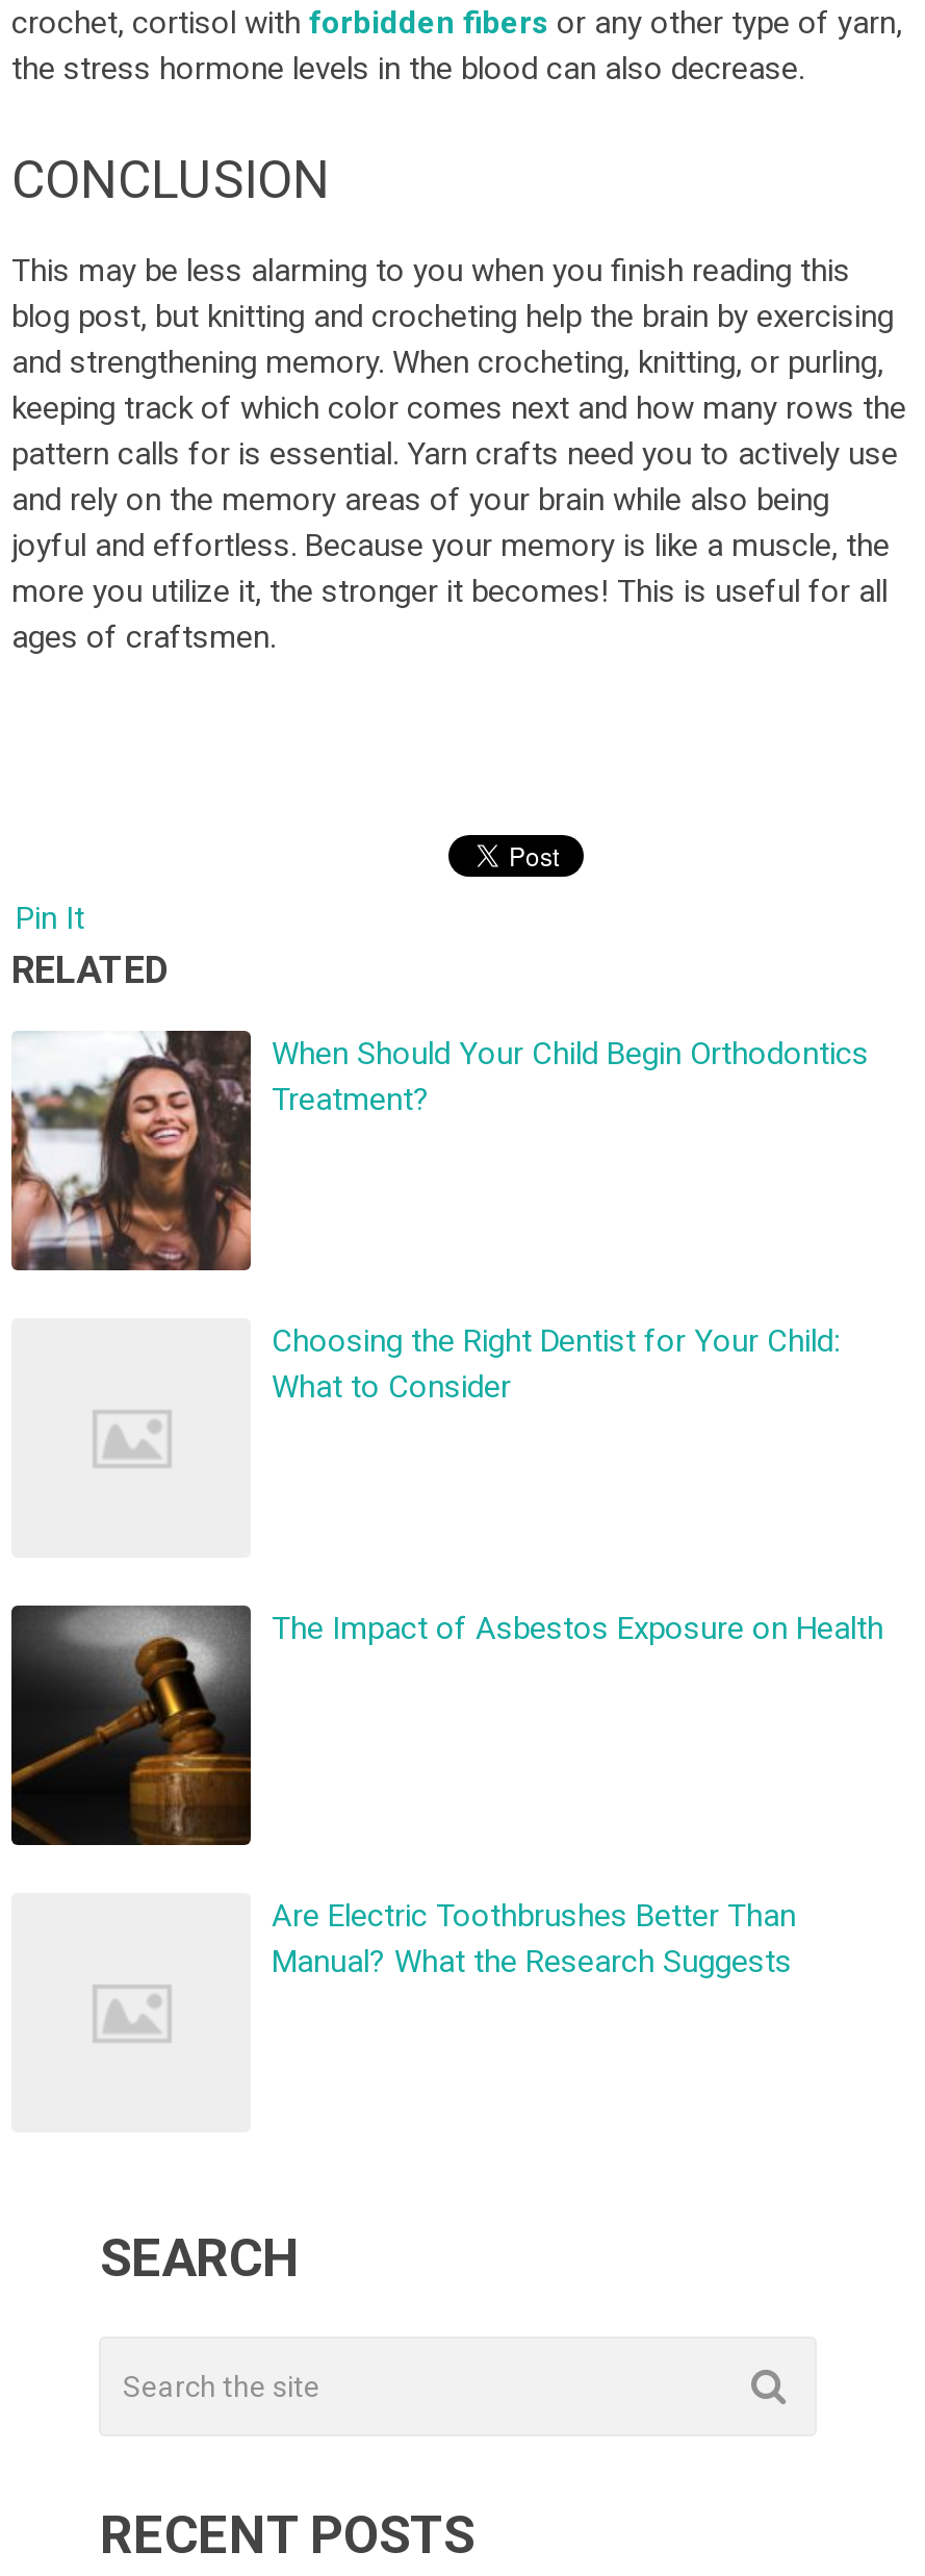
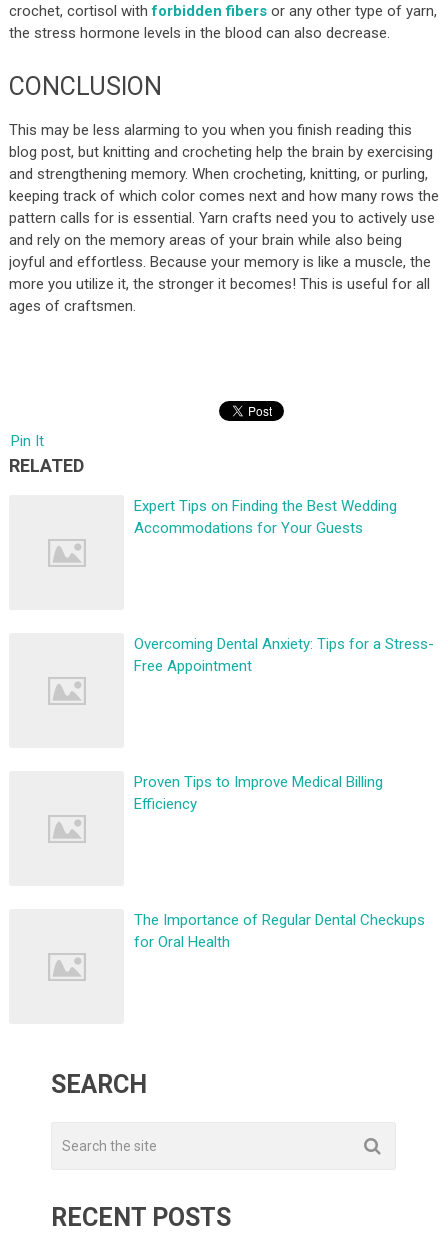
- [image]

- When Should Your Child Begin Orthodontics
- Treatment?
+ Expert Tips on Finding the Best Wedding
+ Accommodations for Your Guests

- Choosing the Right Dentist for Your Child:
- What to Consider
+ Overcoming Dental Anxiety: Tips for a Stress-
+ Free Appointment

- [image]

- The Impact of Asbestos Exposure on Health
+ Proven Tips to Improve Medical Billing
+ Efficiency

- Are Electric Toothbrushes Better Than
- Manual? What the Research Suggests
+ The Importance of Regular Dental Checkups
+ for Oral Health
